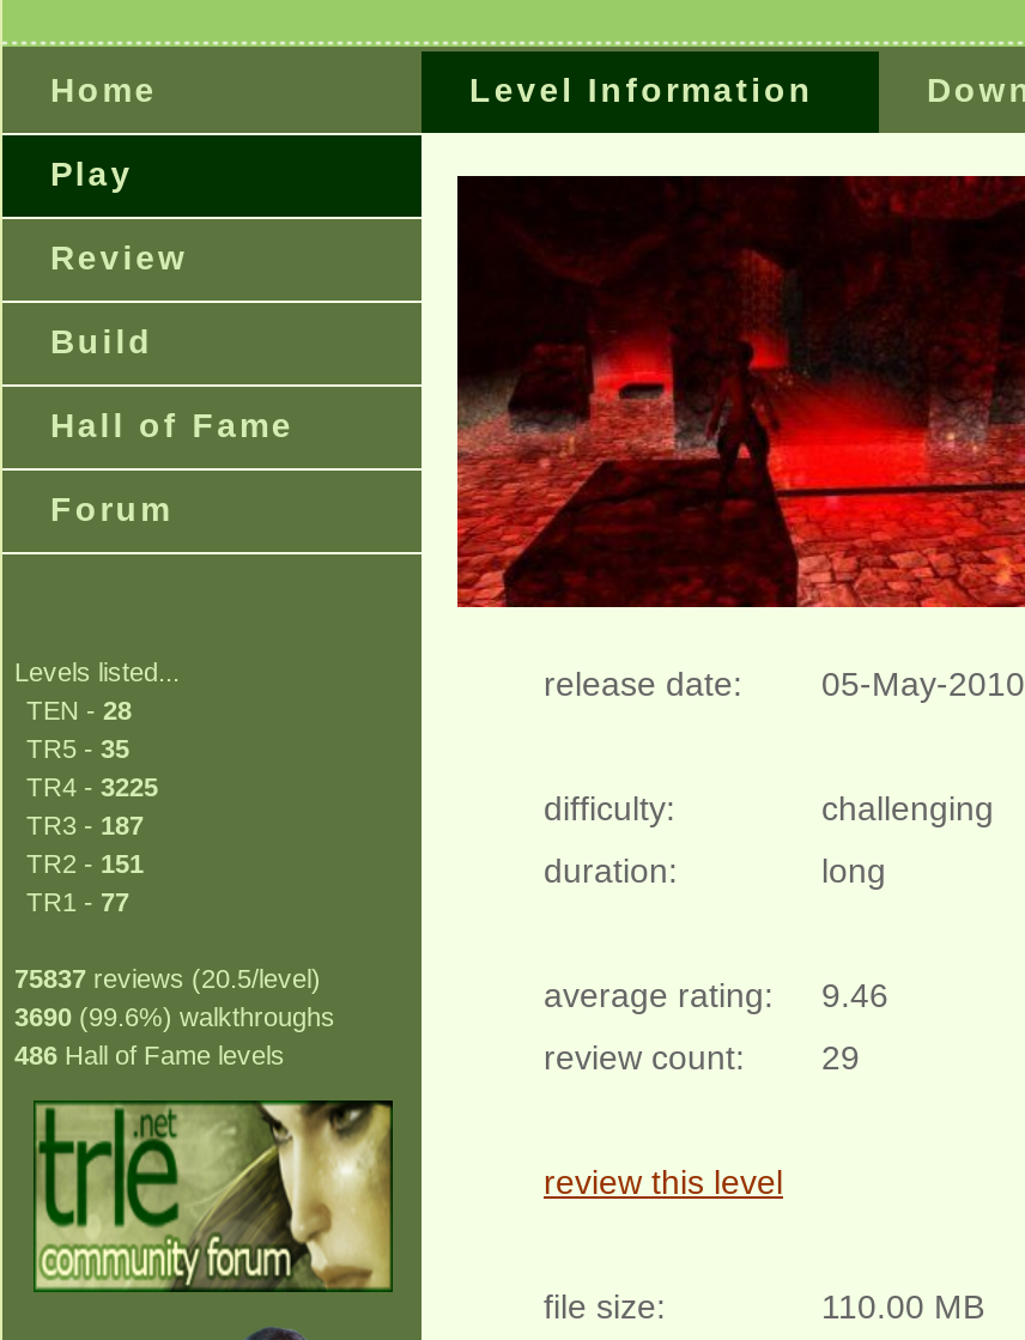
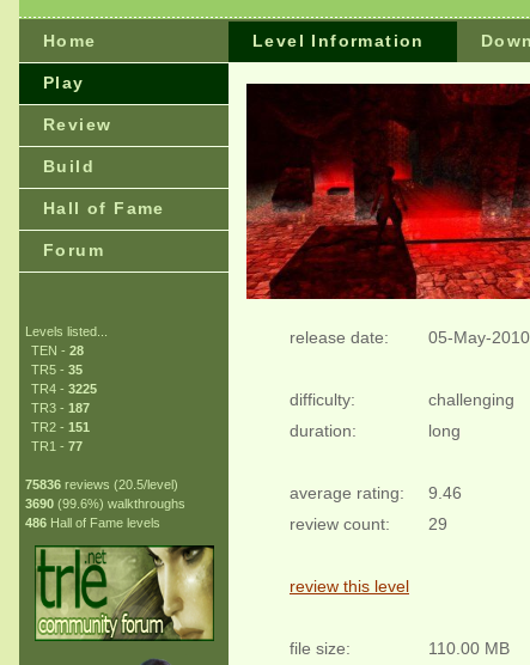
- 75837 reviews (20.5/level)
+ 75836 reviews (20.5/level)
